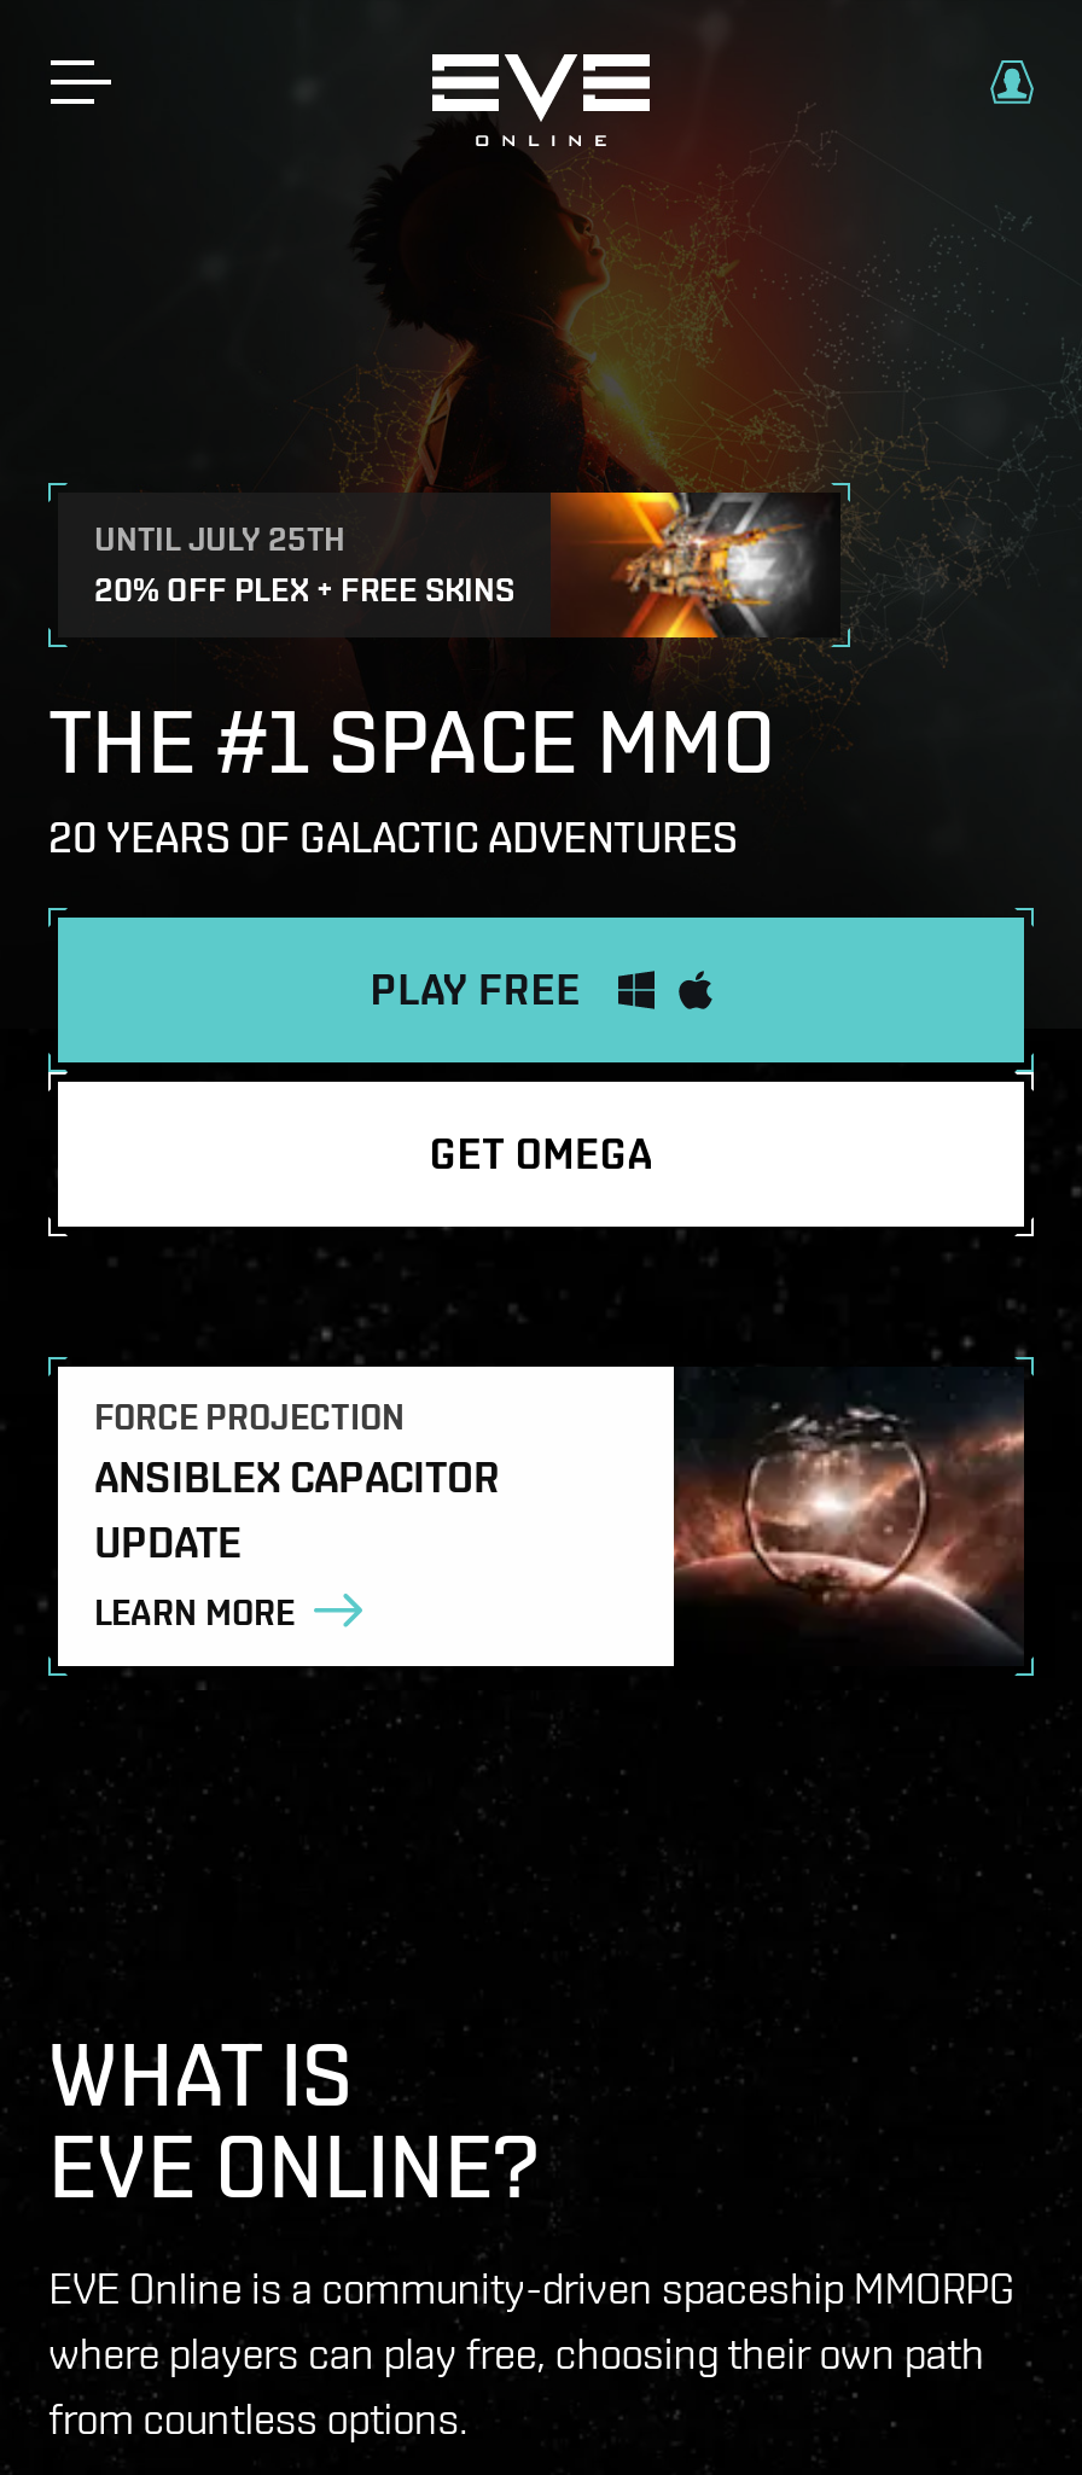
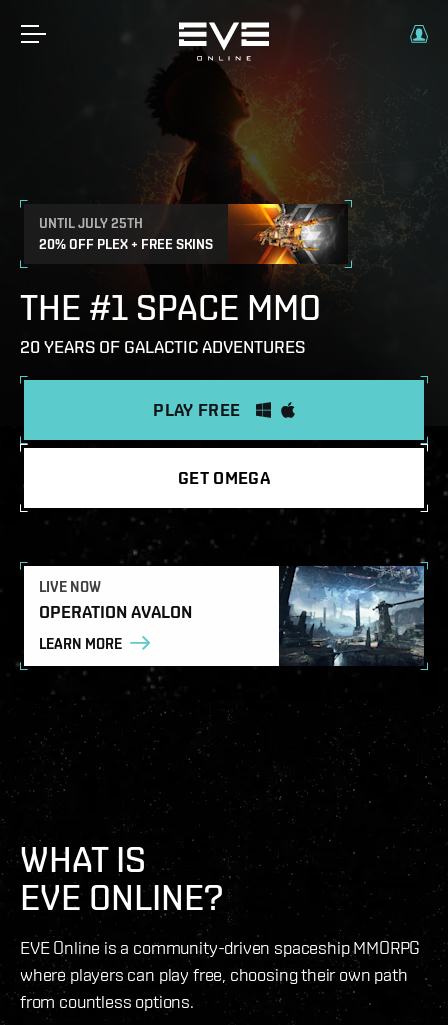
- FORCE PROJECTION
- ANSIBLEX CAPACITOR
- UPDATE
+ LIVE NOW
+ OPERATION AVALON

- [image]
+ [image]

moved up: LEARN MORE
